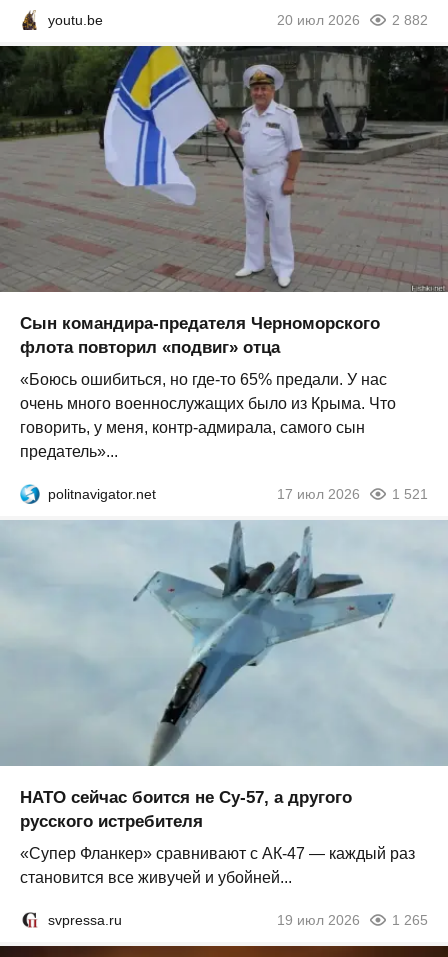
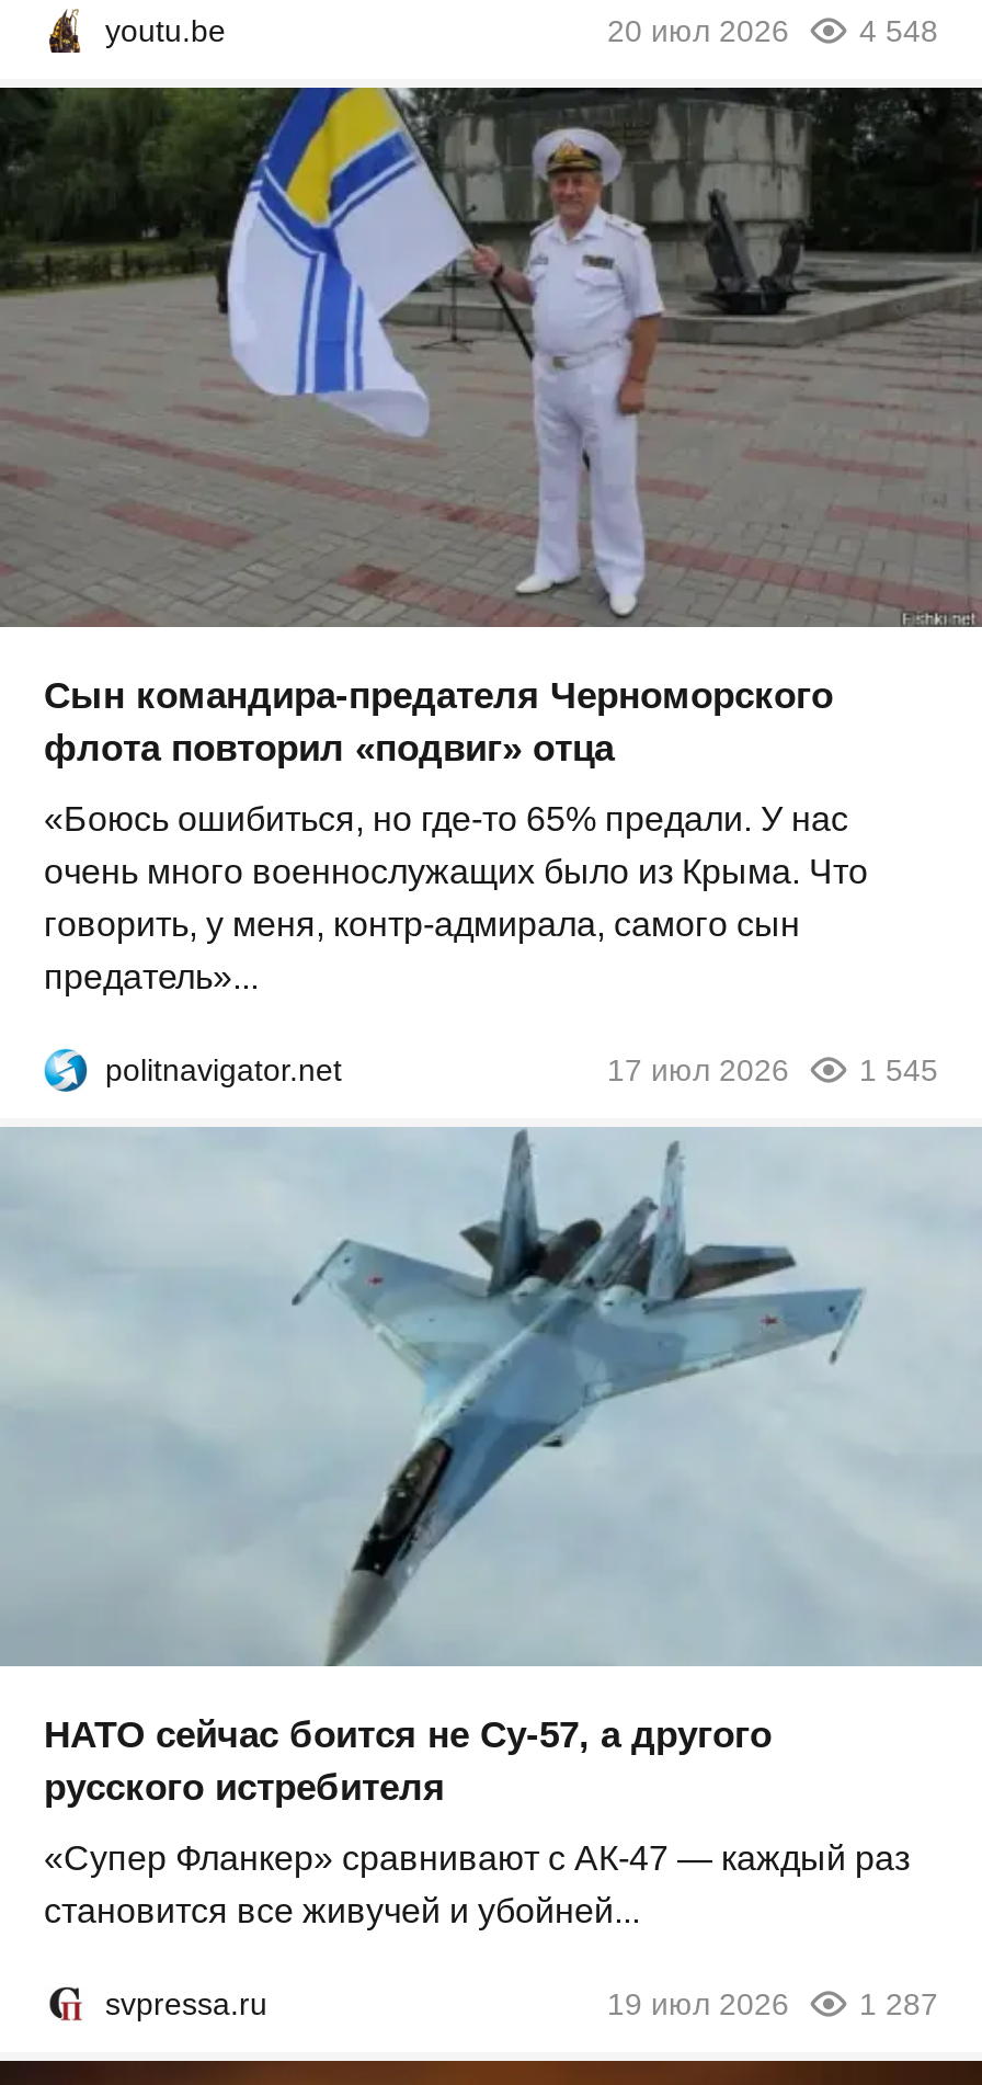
- 20 июл 2026 2 882
+ 20 июл 2026 4 548

- 17 июл 2026 1 521
+ 17 июл 2026 1 545

- 19 июл 2026 1 265
+ 19 июл 2026 1 287
